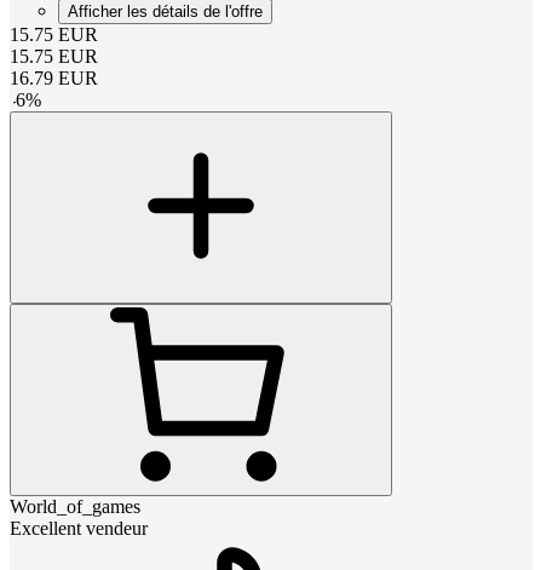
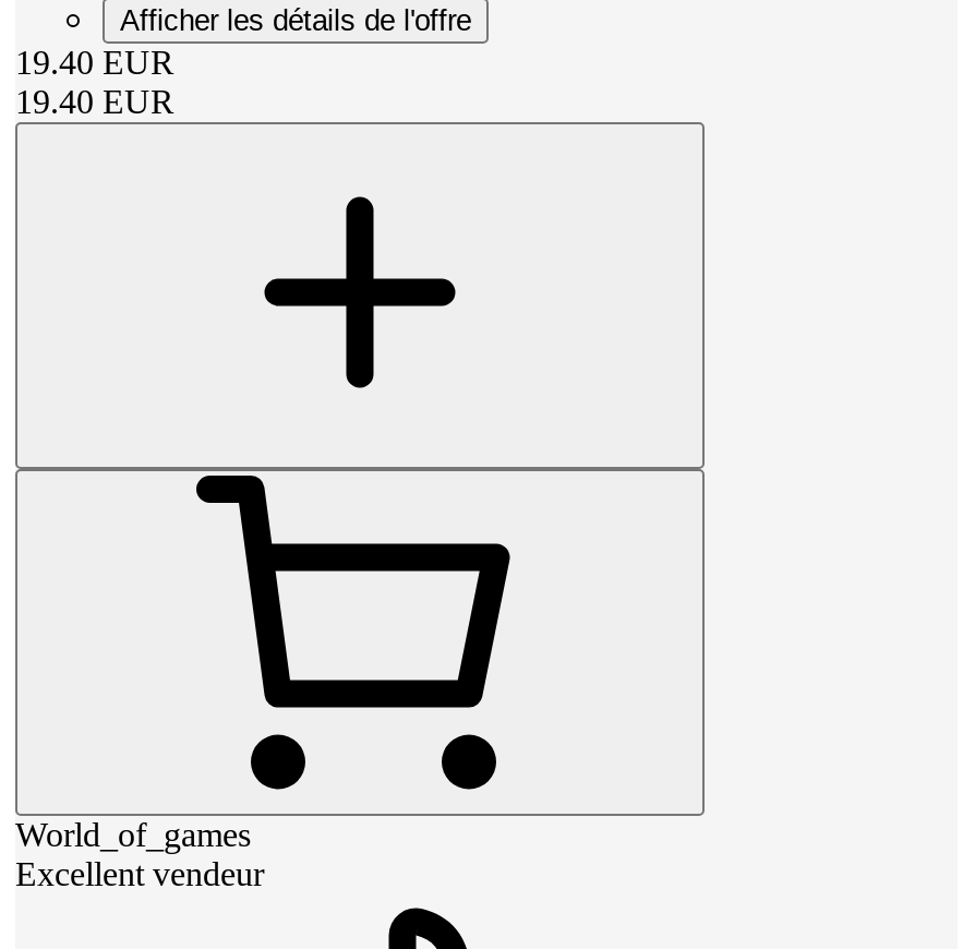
- 15.75 EUR
- 15.75 EUR
- 16.79 EUR
- - 6%
+ 19.40 EUR
+ 19.40 EUR
